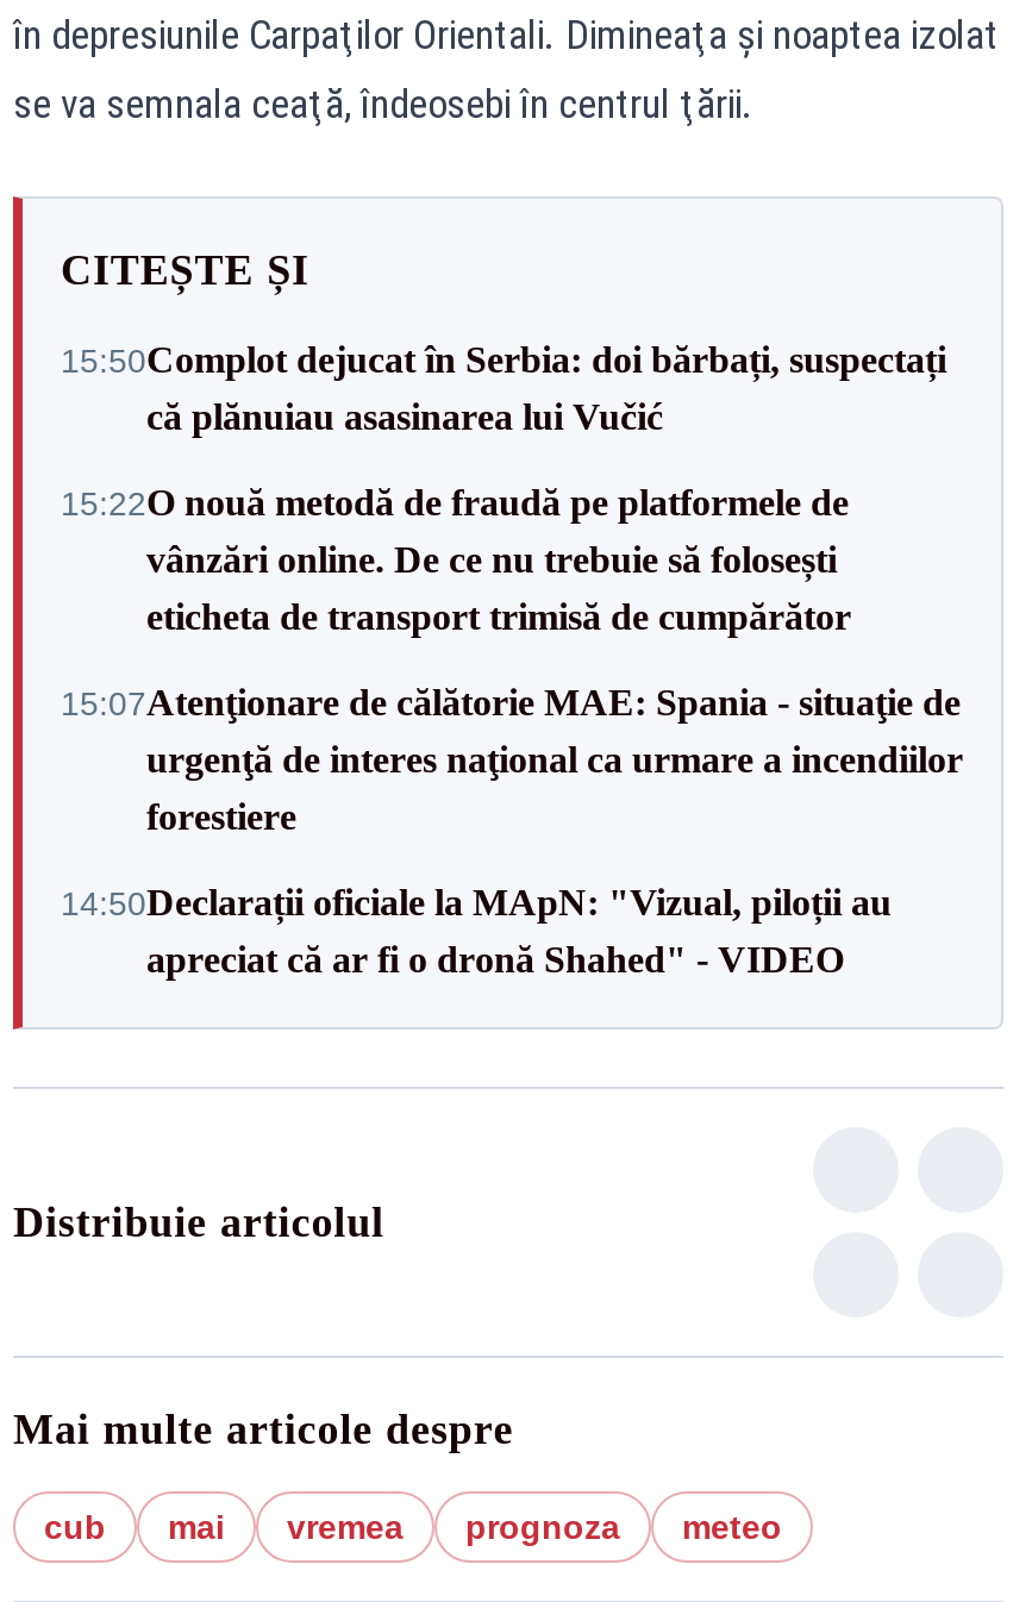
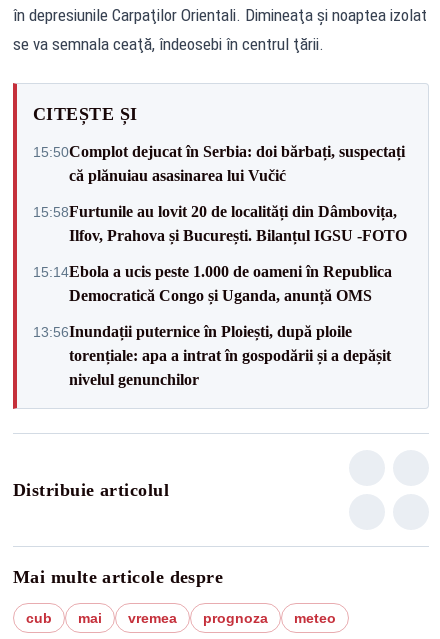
- 15:22O nouă metodă de fraudă pe platformele de
- vânzări online. De ce nu trebuie să folosești
- eticheta de transport trimisă de cumpărător
+ 15:58Furtunile au lovit 20 de localități din Dâmbovița,
+ Ilfov, Prahova și București. Bilanțul IGSU -FOTO

- 15:07Atenţionare de călătorie MAE: Spania - situaţie de
- urgenţă de interes naţional ca urmare a incendiilor
- forestiere
+ 15:14Ebola a ucis peste 1.000 de oameni în Republica
+ Democratică Congo și Uganda, anunță OMS

- 14:50Declarații oficiale la MApN: "Vizual, piloții au
- apreciat că ar fi o dronă Shahed" - VIDEO
+ 13:56Inundații puternice în Ploiești, după ploile
+ torențiale: apa a intrat în gospodării și a depășit
+ nivelul genunchilor
